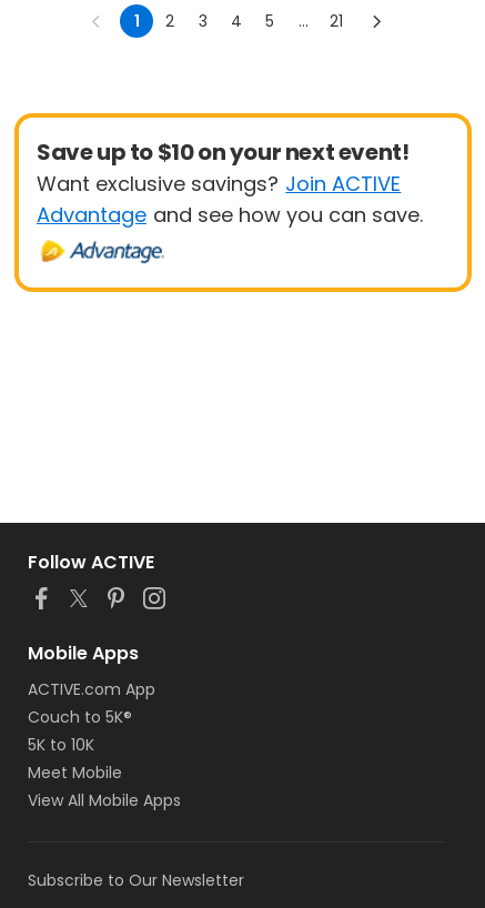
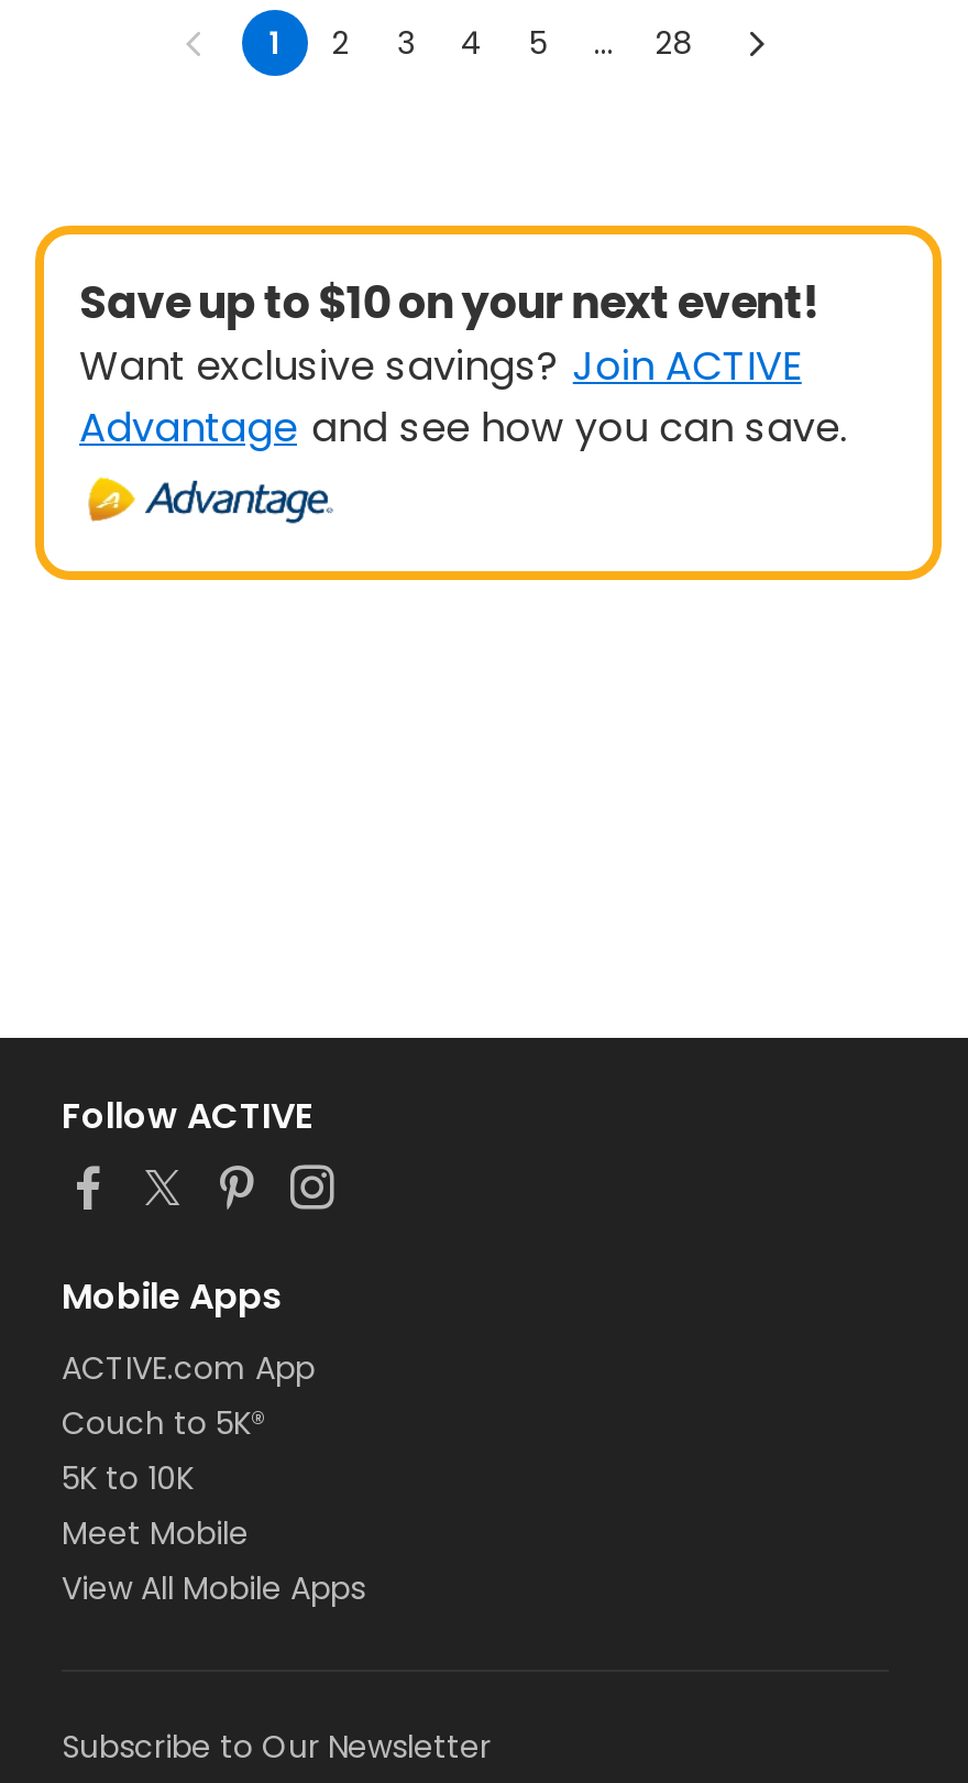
- 21
+ 28
